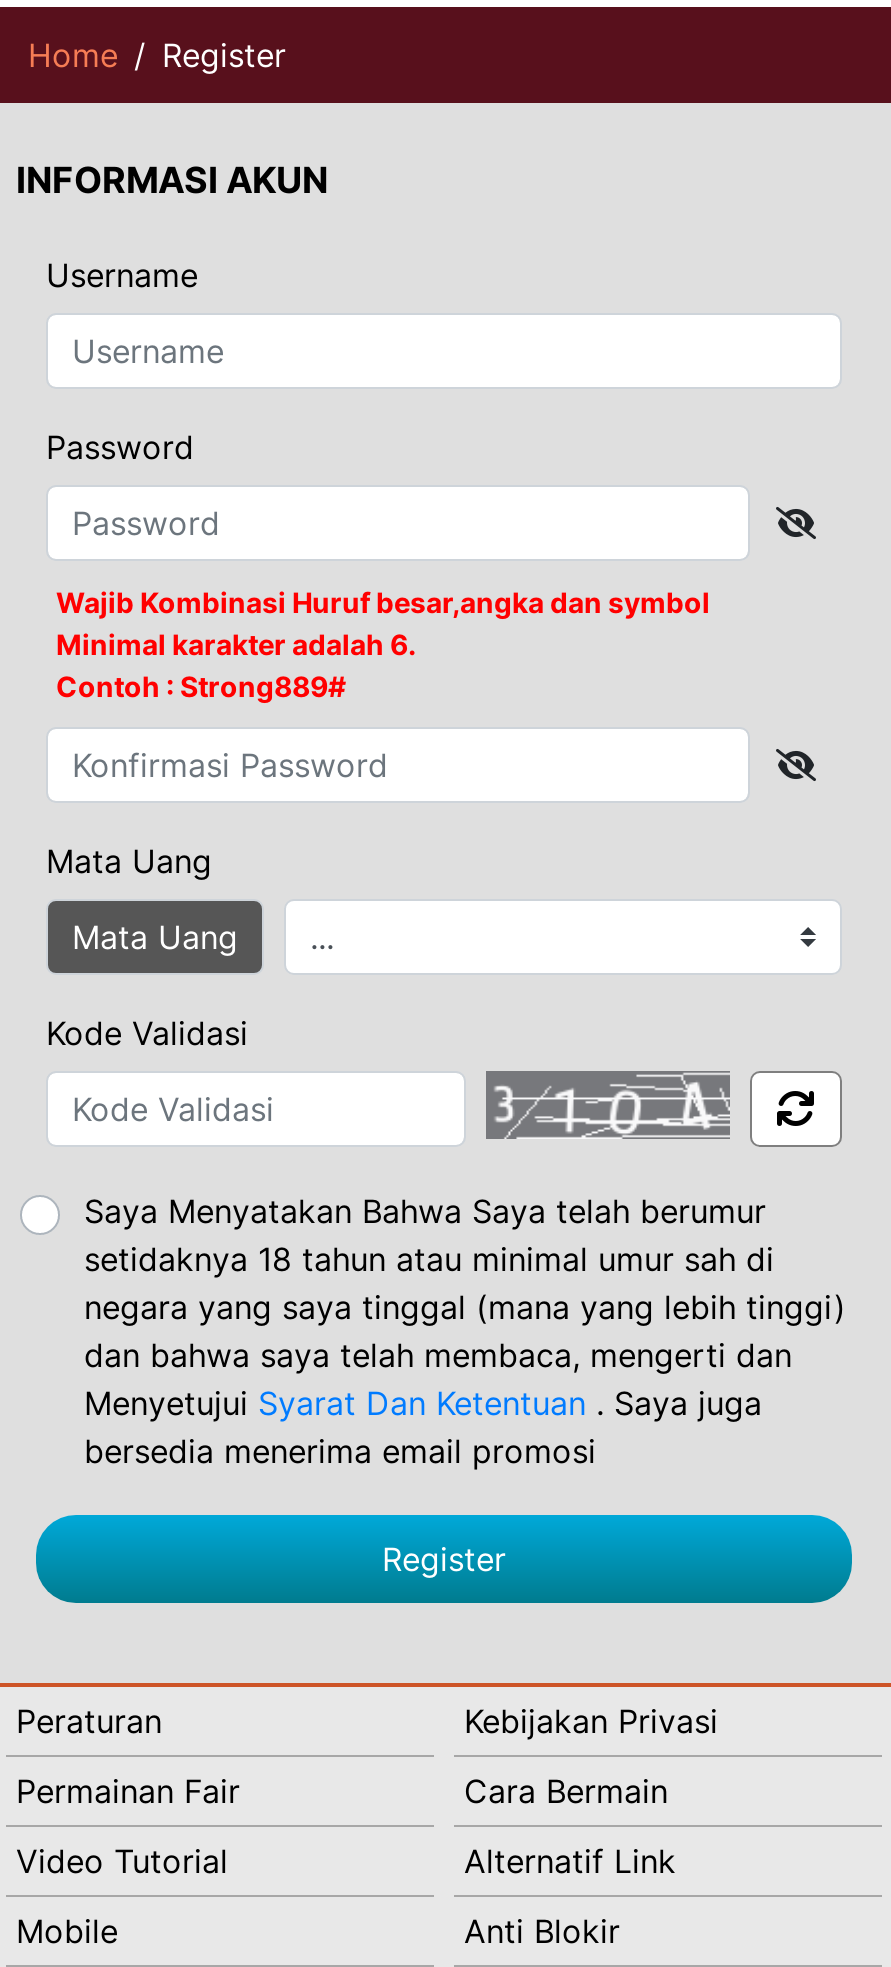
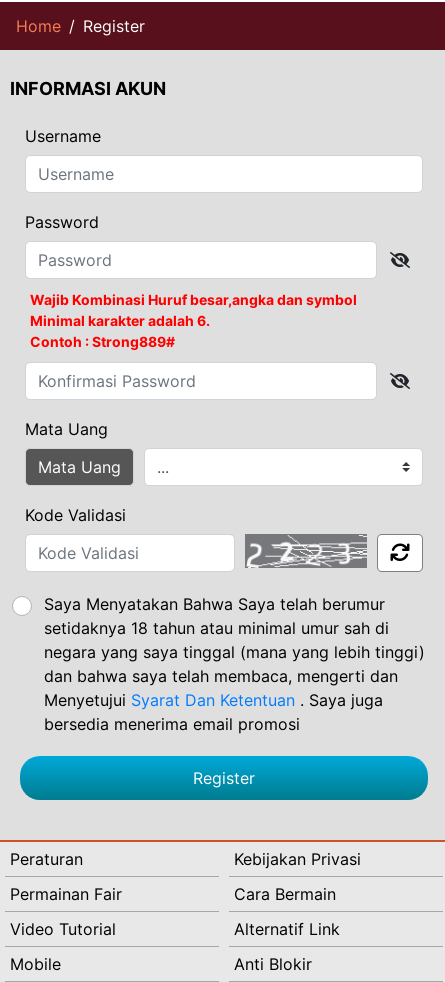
- [image]
+ [image]
